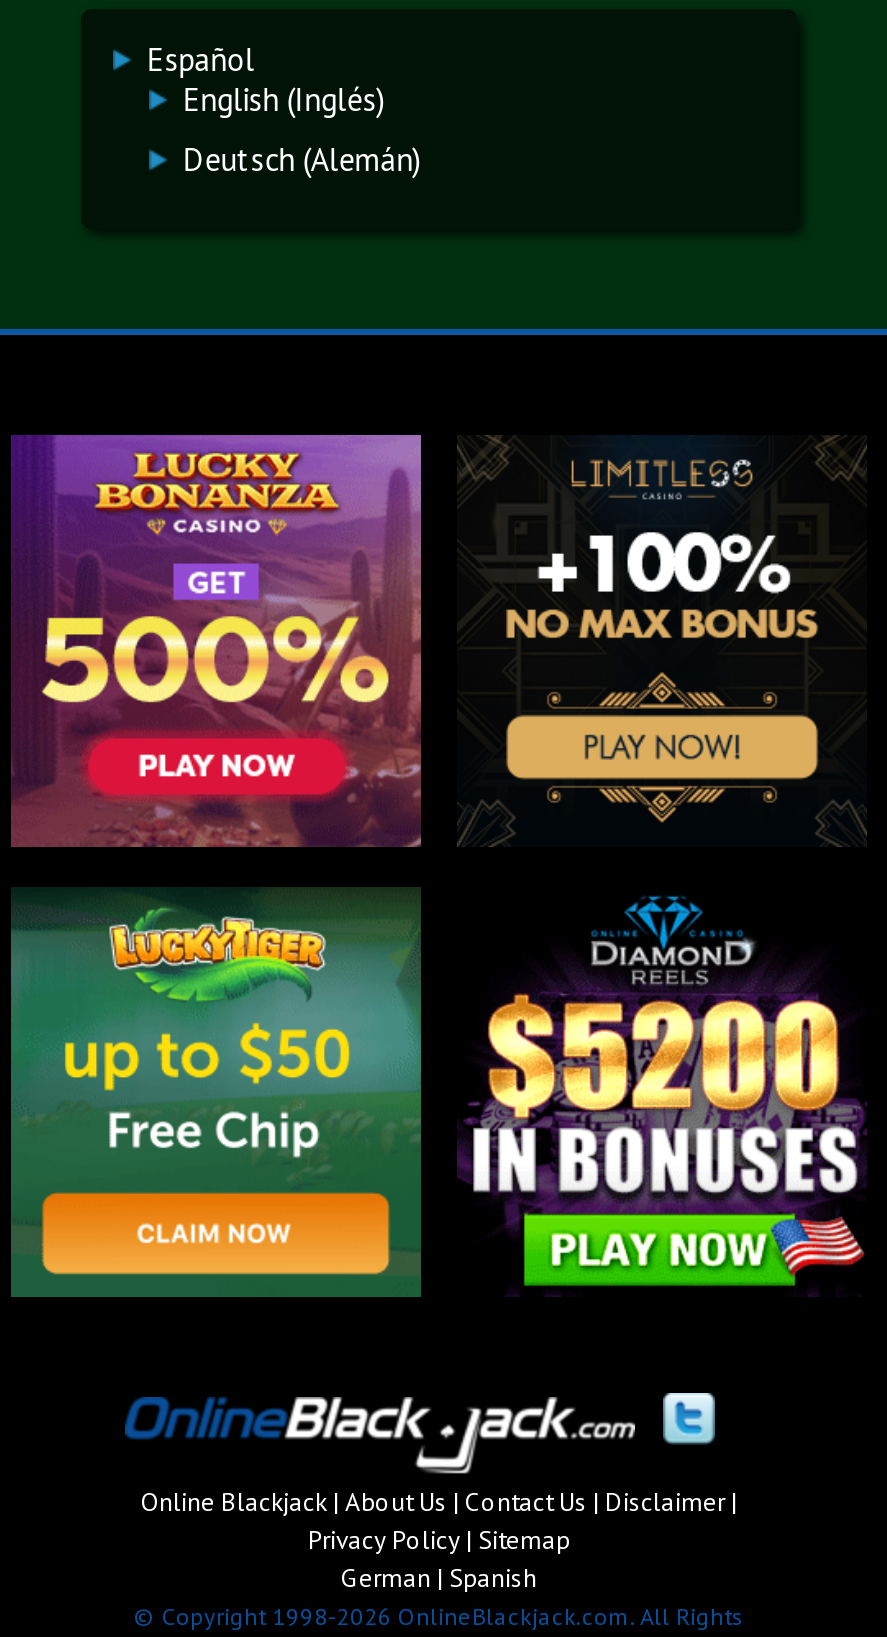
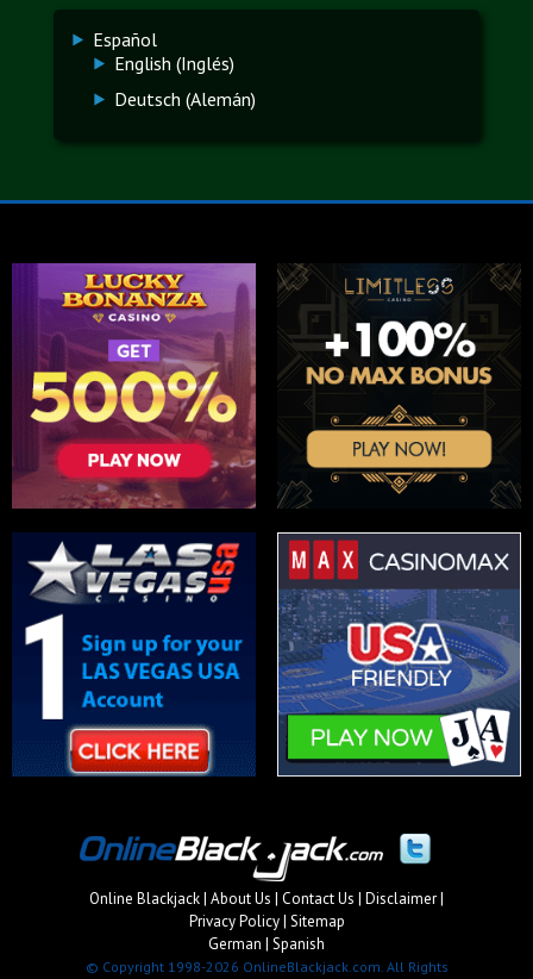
- [image]
+ [image]

- [image]
+ [image]
